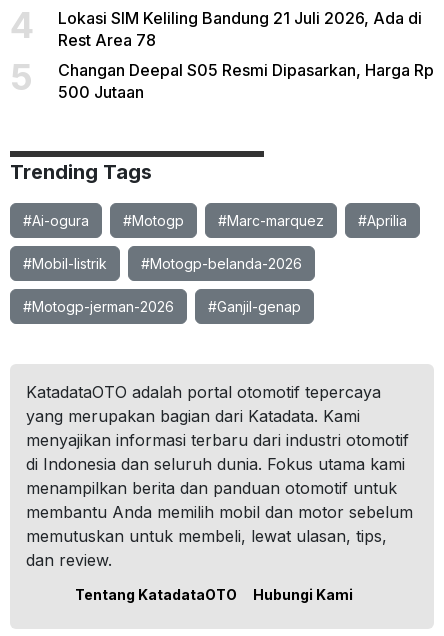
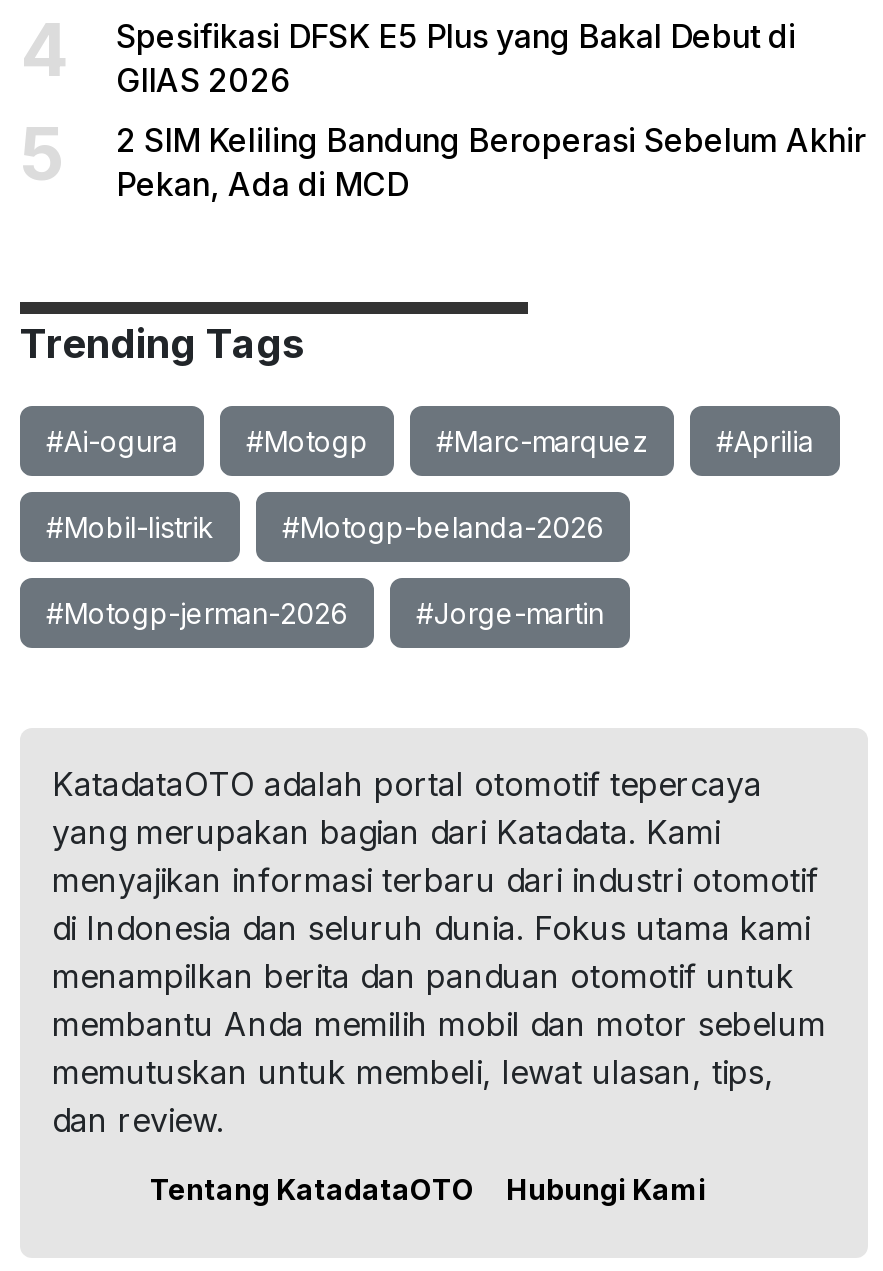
- Lokasi SIM Keliling Bandung 21 Juli 2026, Ada di
- Rest Area 78
+ Spesifikasi DFSK E5 Plus yang Bakal Debut di
+ GIIAS 2026

- Changan Deepal S05 Resmi Dipasarkan, Harga Rp
- 500 Jutaan
+ 2 SIM Keliling Bandung Beroperasi Sebelum Akhir
+ Pekan, Ada di MCD

- #Ganjil-genap
+ #Jorge-martin
